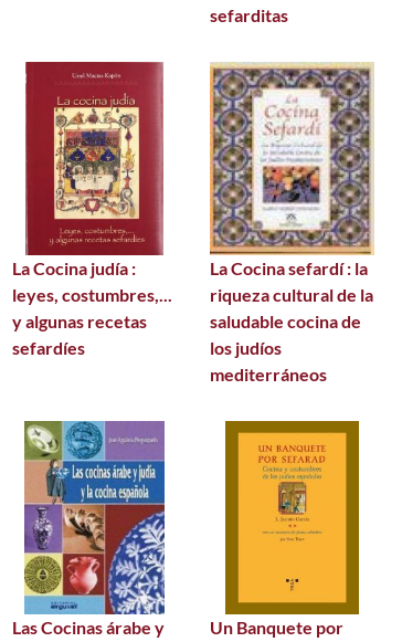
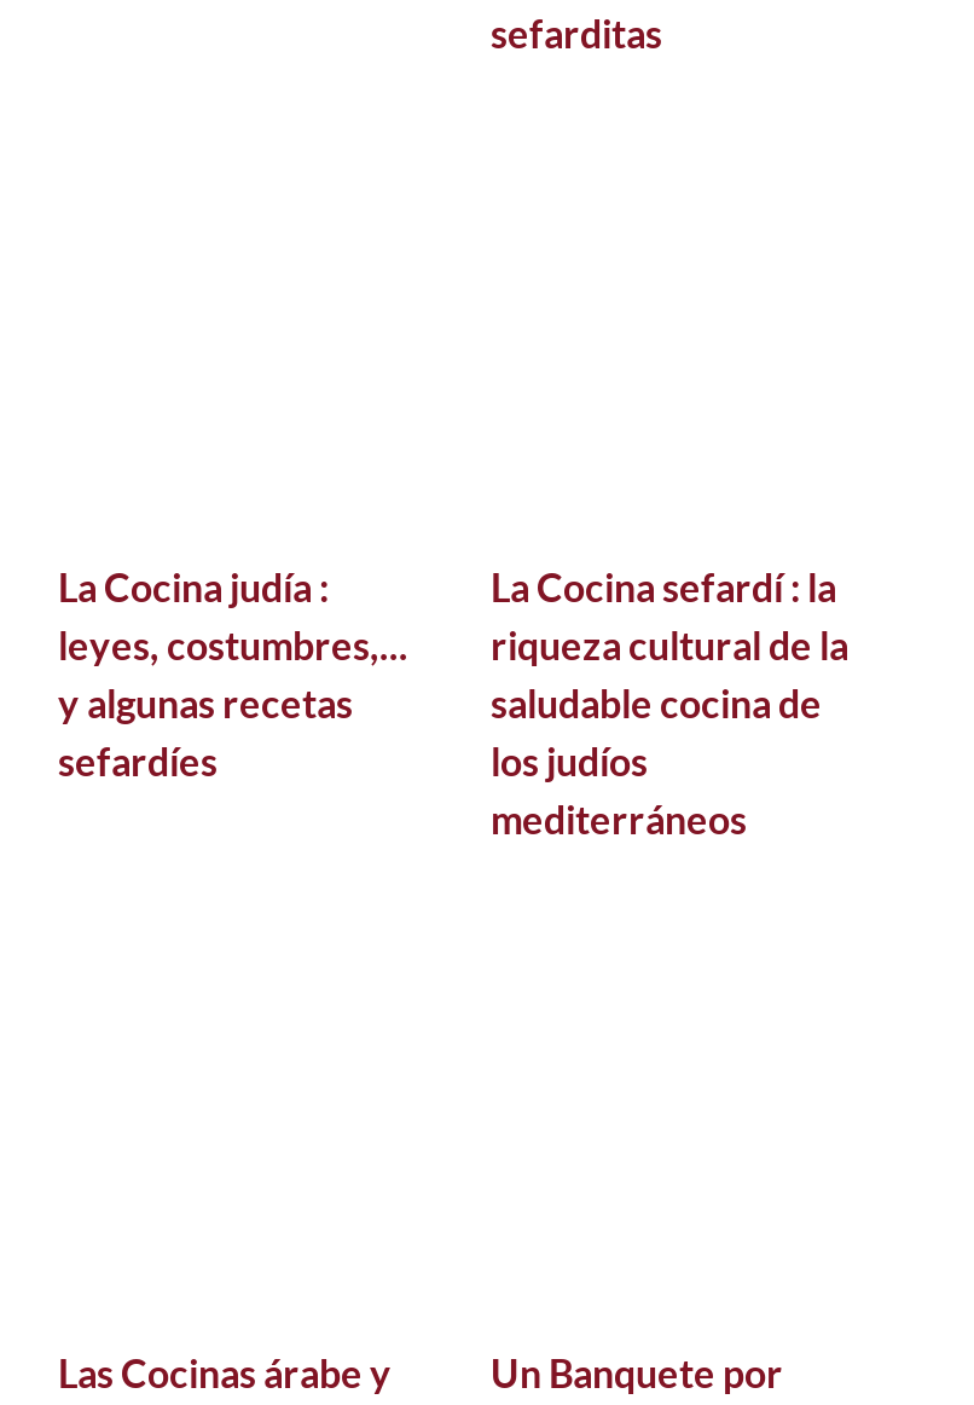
- [image]

- [image]

- [image]

- [image]
